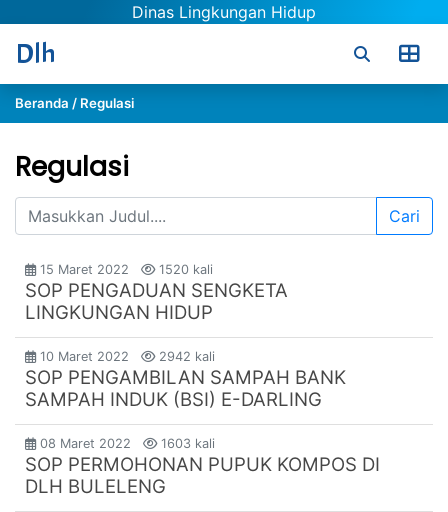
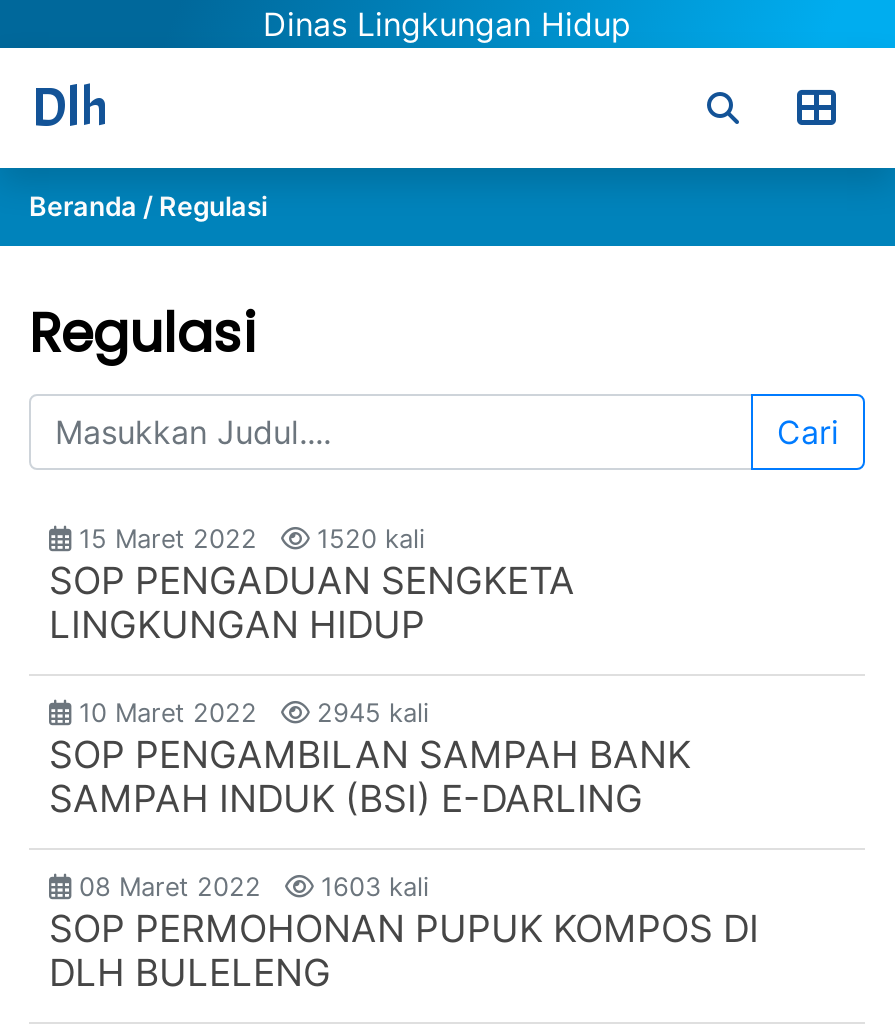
- 10 Maret 2022 2942 kali
+ 10 Maret 2022 2945 kali
